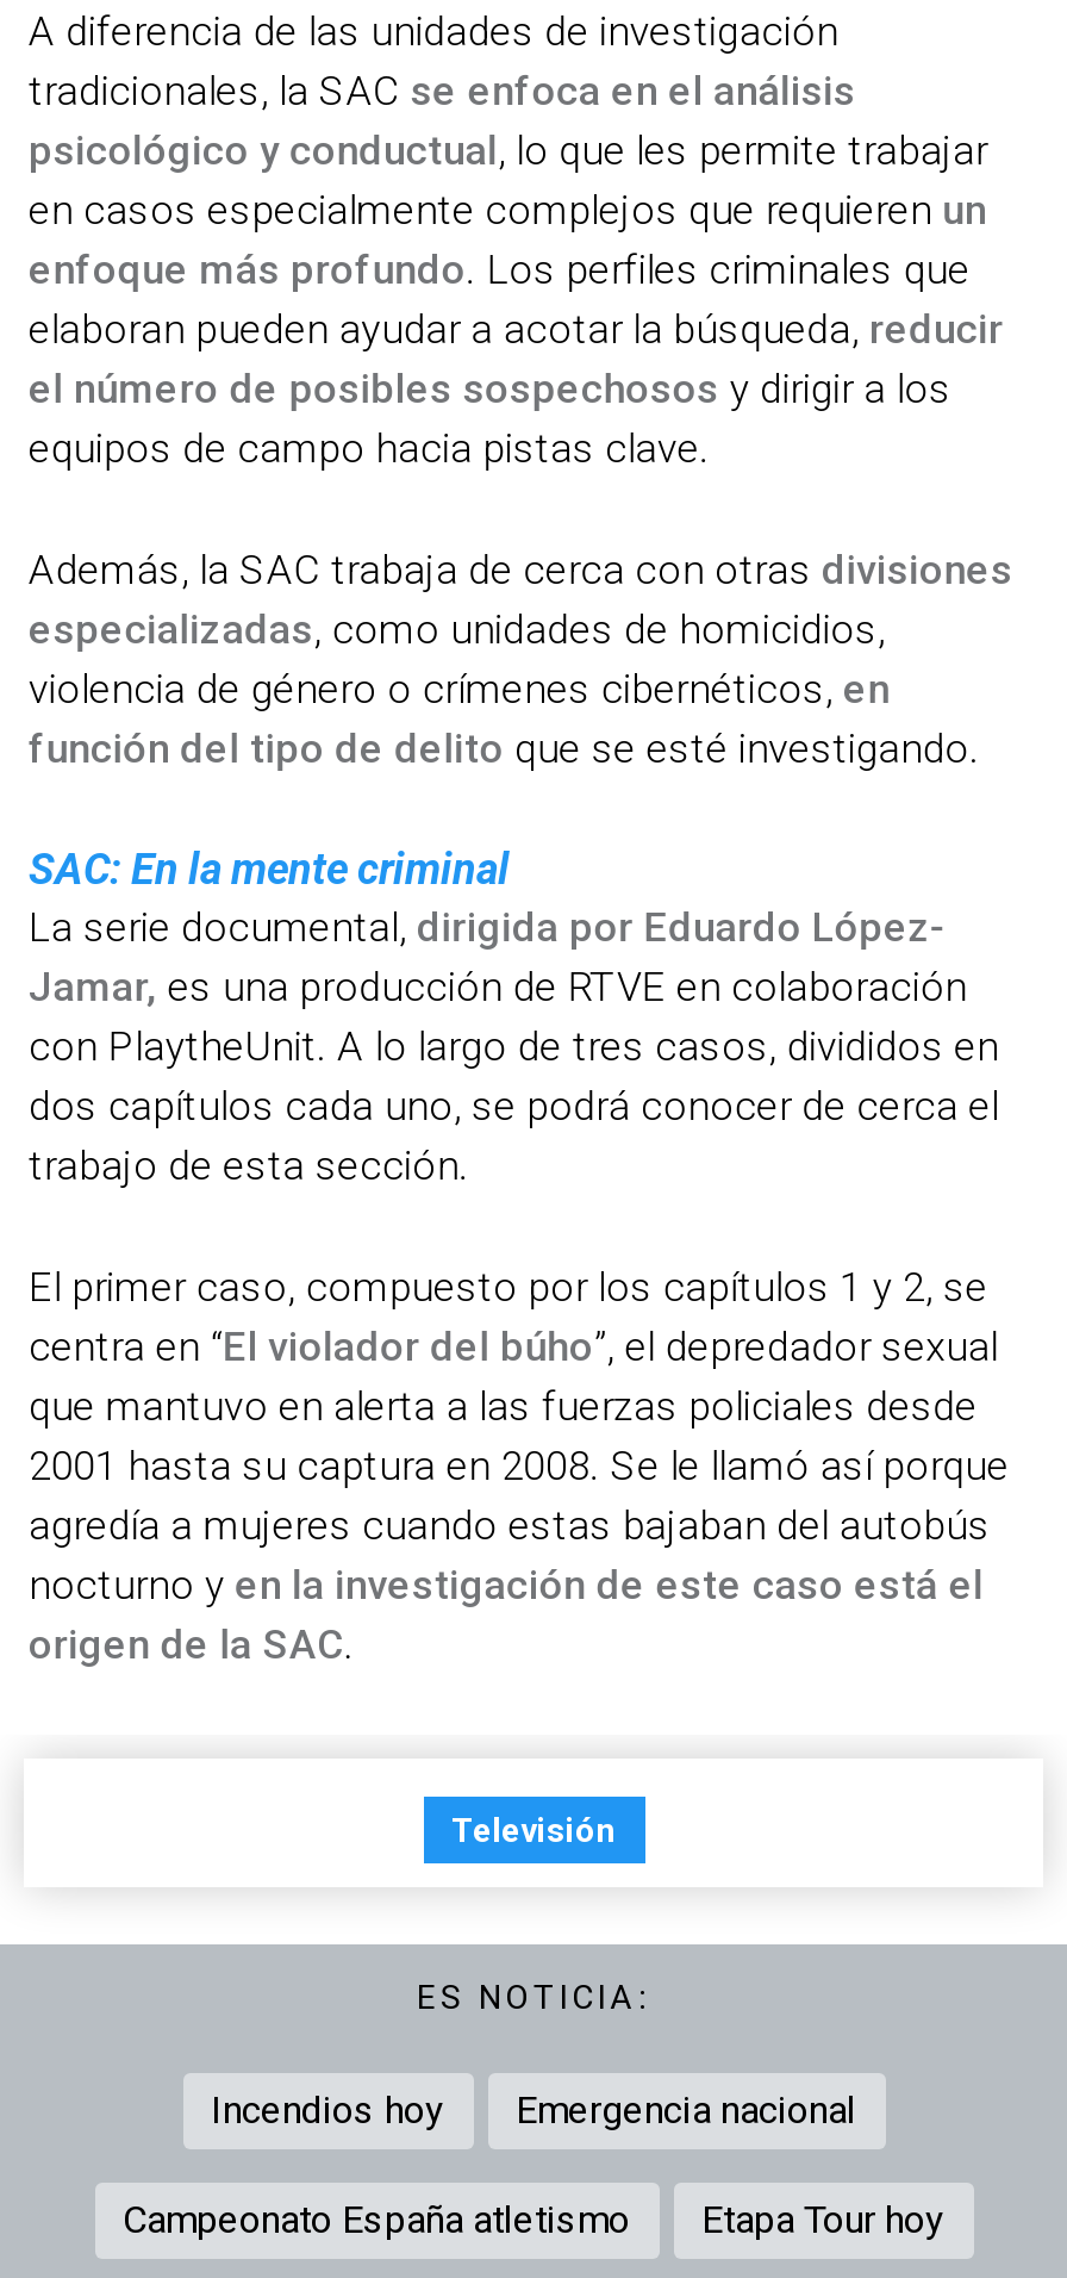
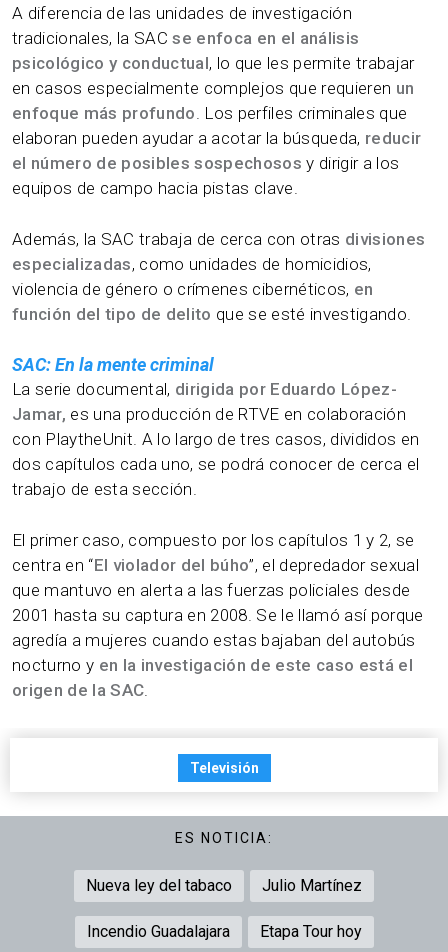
- Incendios hoy
- Emergencia nacional
+ Nueva ley del tabaco
+ Julio Martínez

- Campeonato España atletismo
+ Incendio Guadalajara
